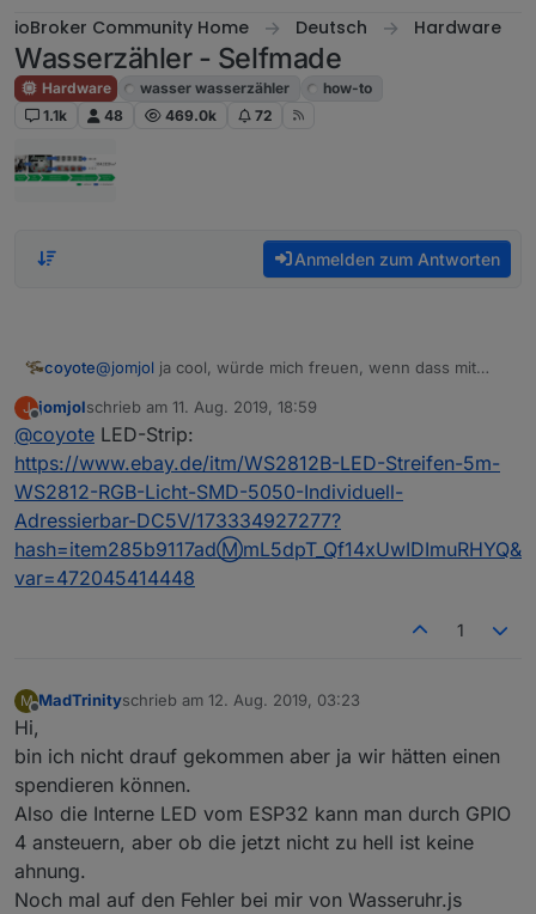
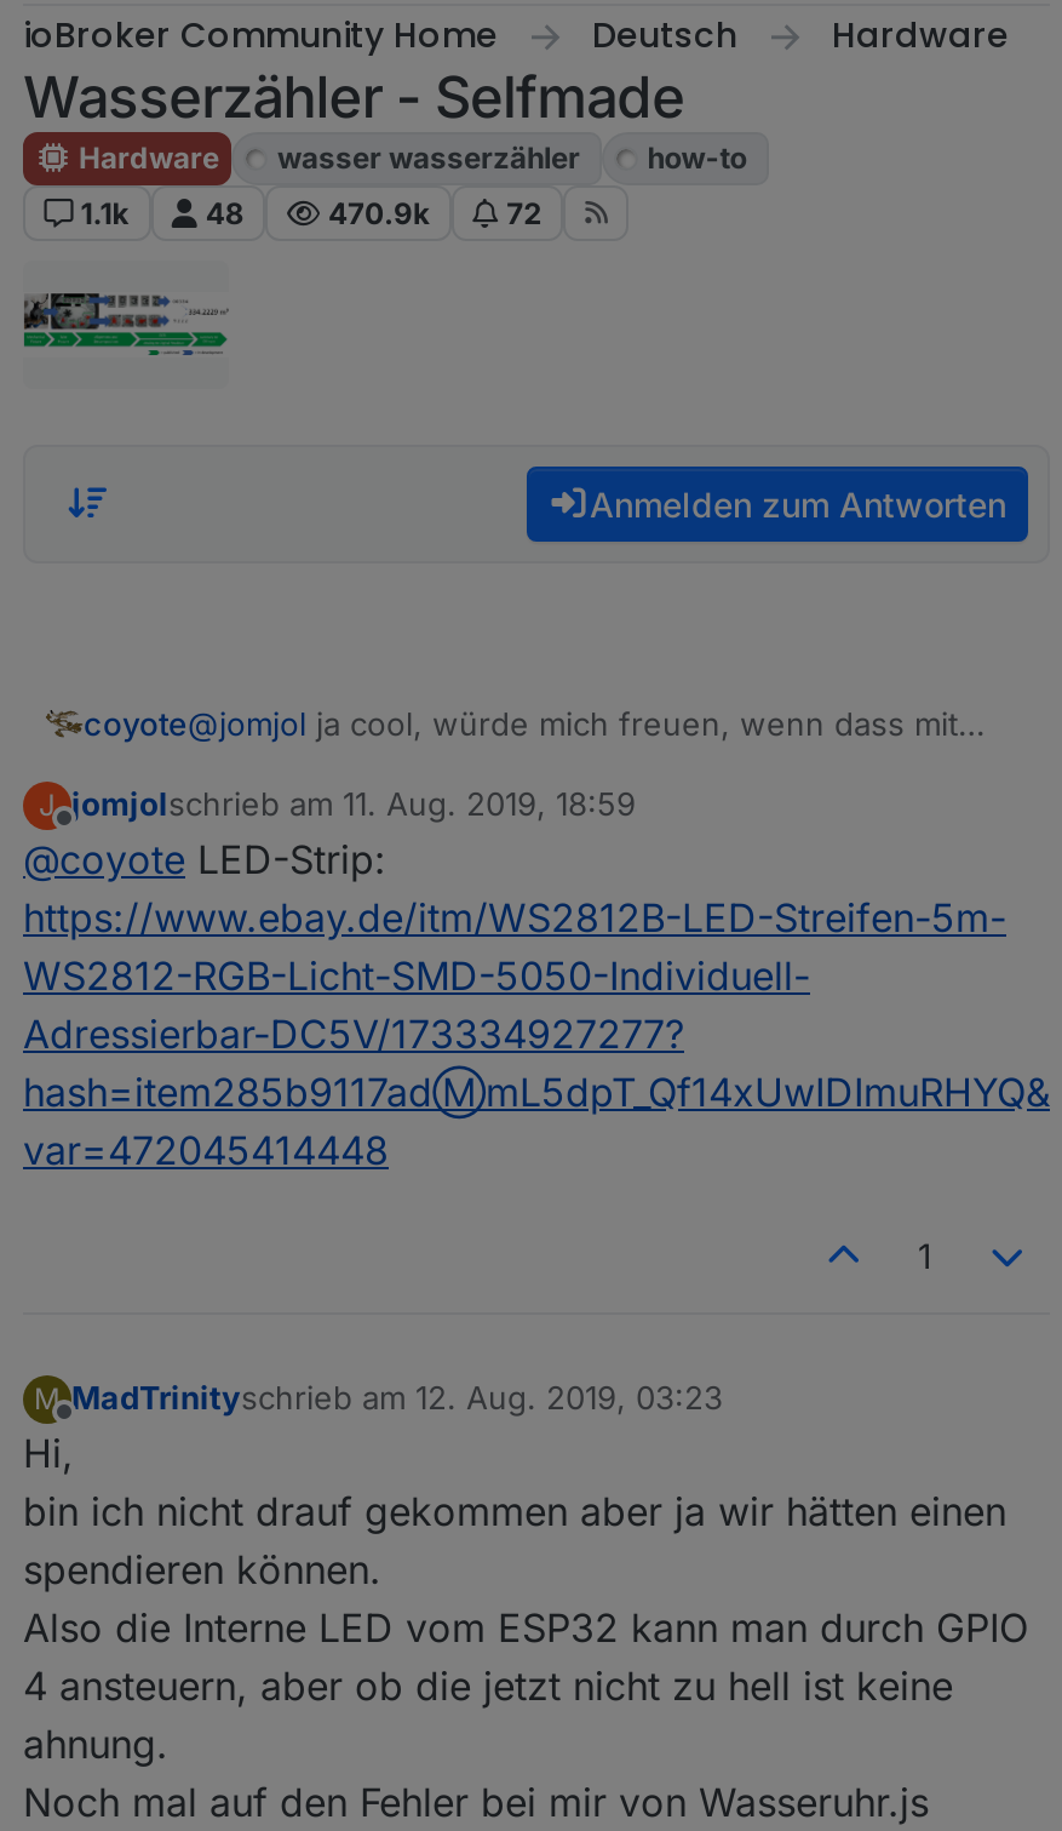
- 469.0k
+ 470.9k
